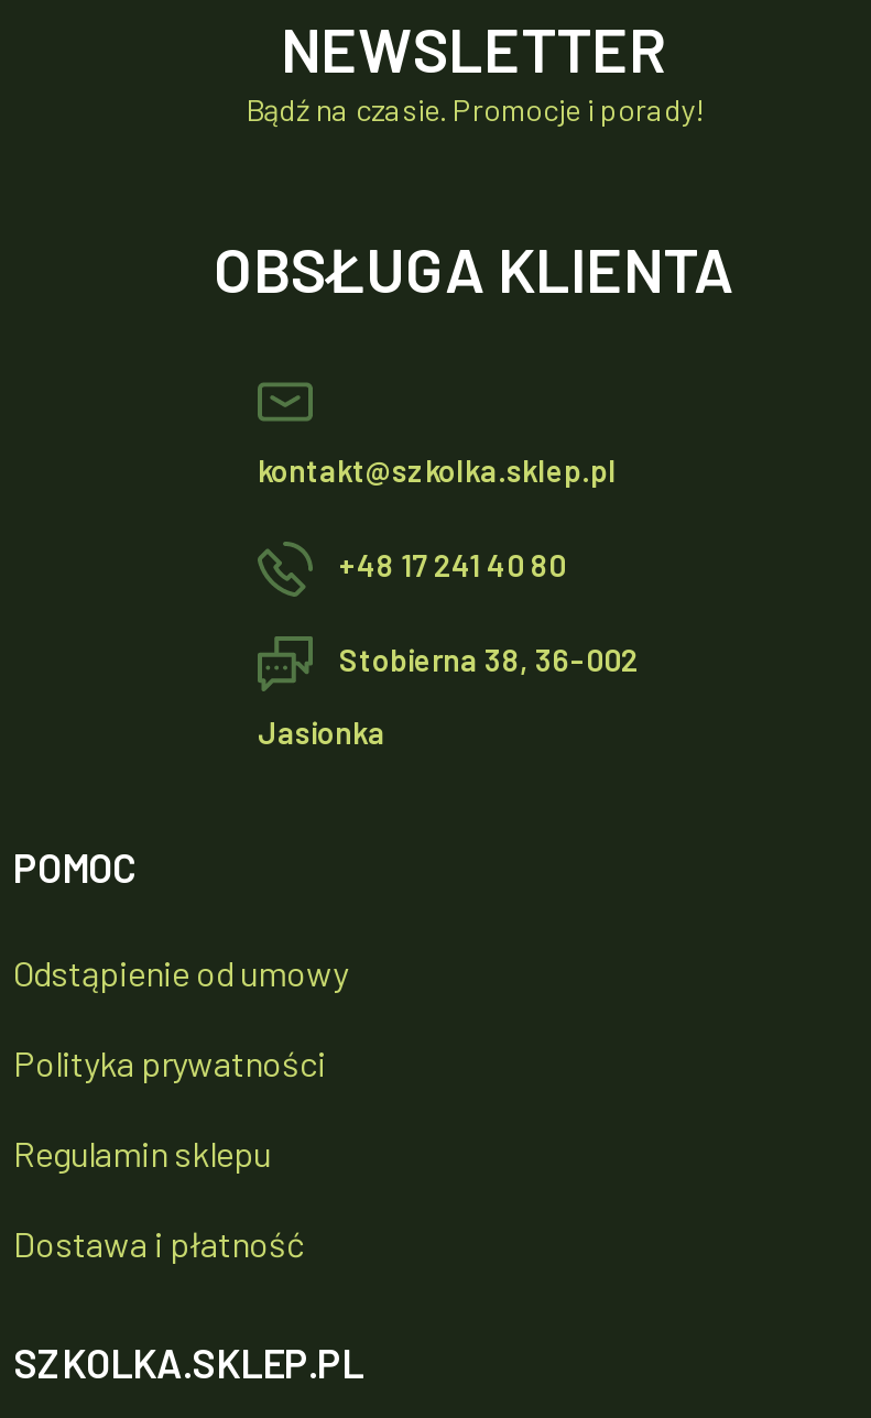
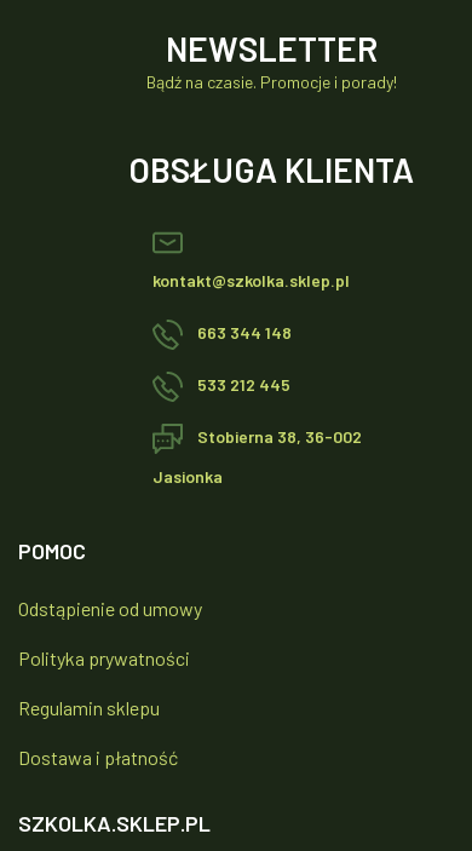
- +48 17 241 40 80
+ 663 344 148
+ 533 212 445
